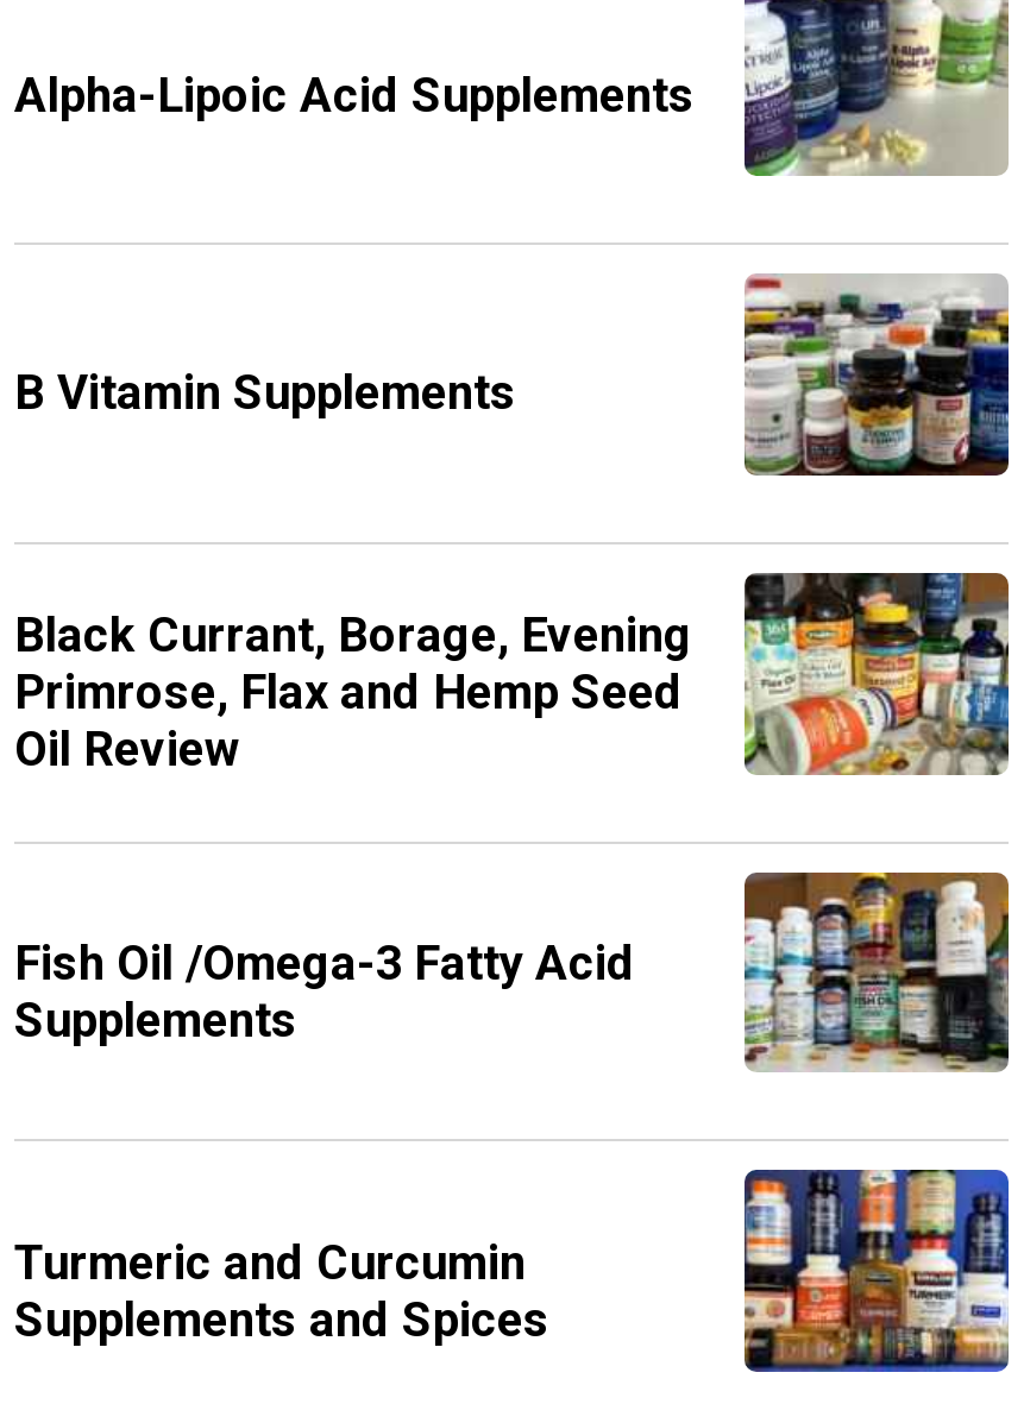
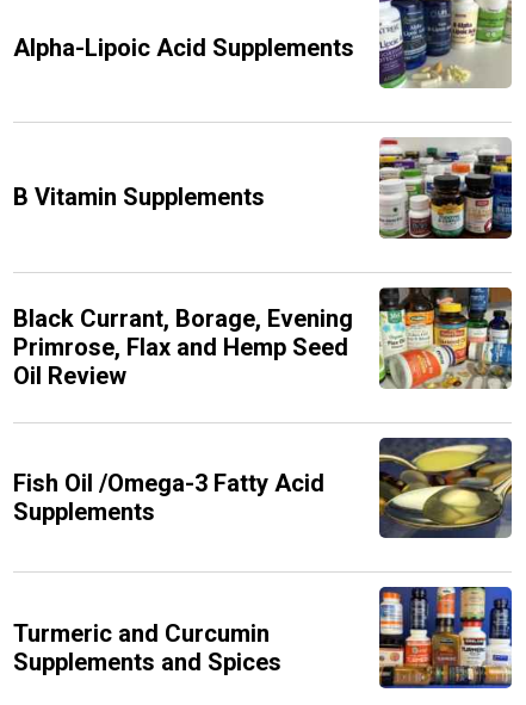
- [image]
+ [image]
